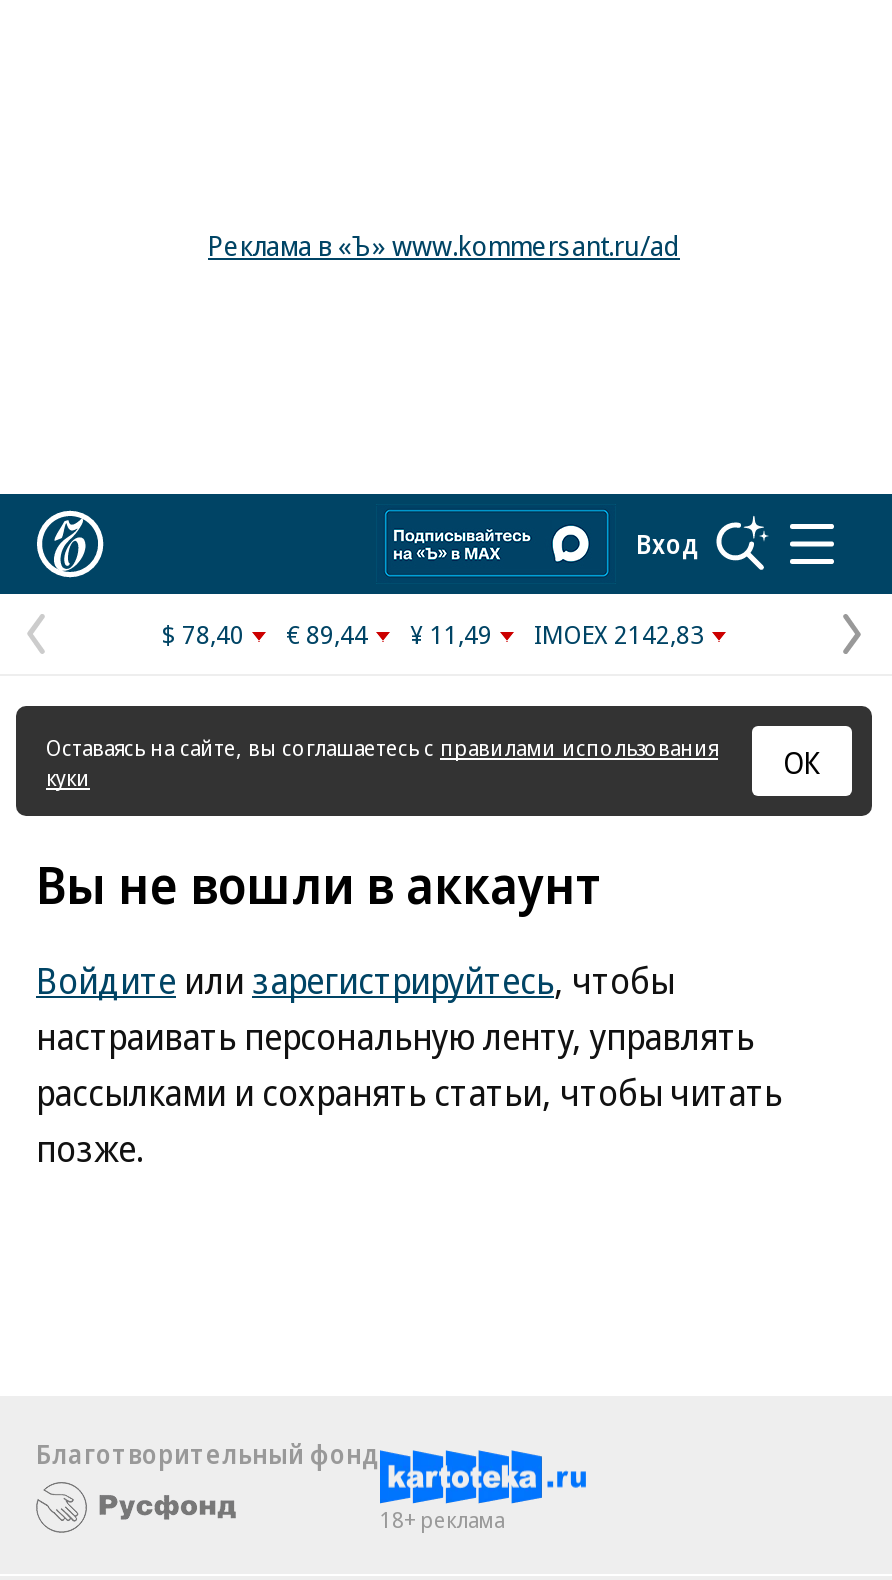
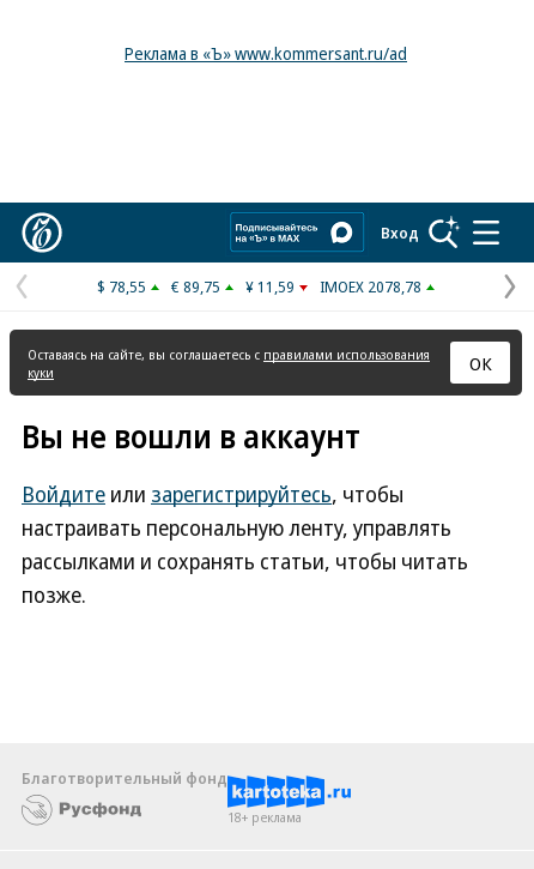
- $ 78,40
+ $ 78,55

- € 89,44
+ € 89,75

- ¥ 11,49
+ ¥ 11,59

- IMOEX 2142,83
+ IMOEX 2078,78
